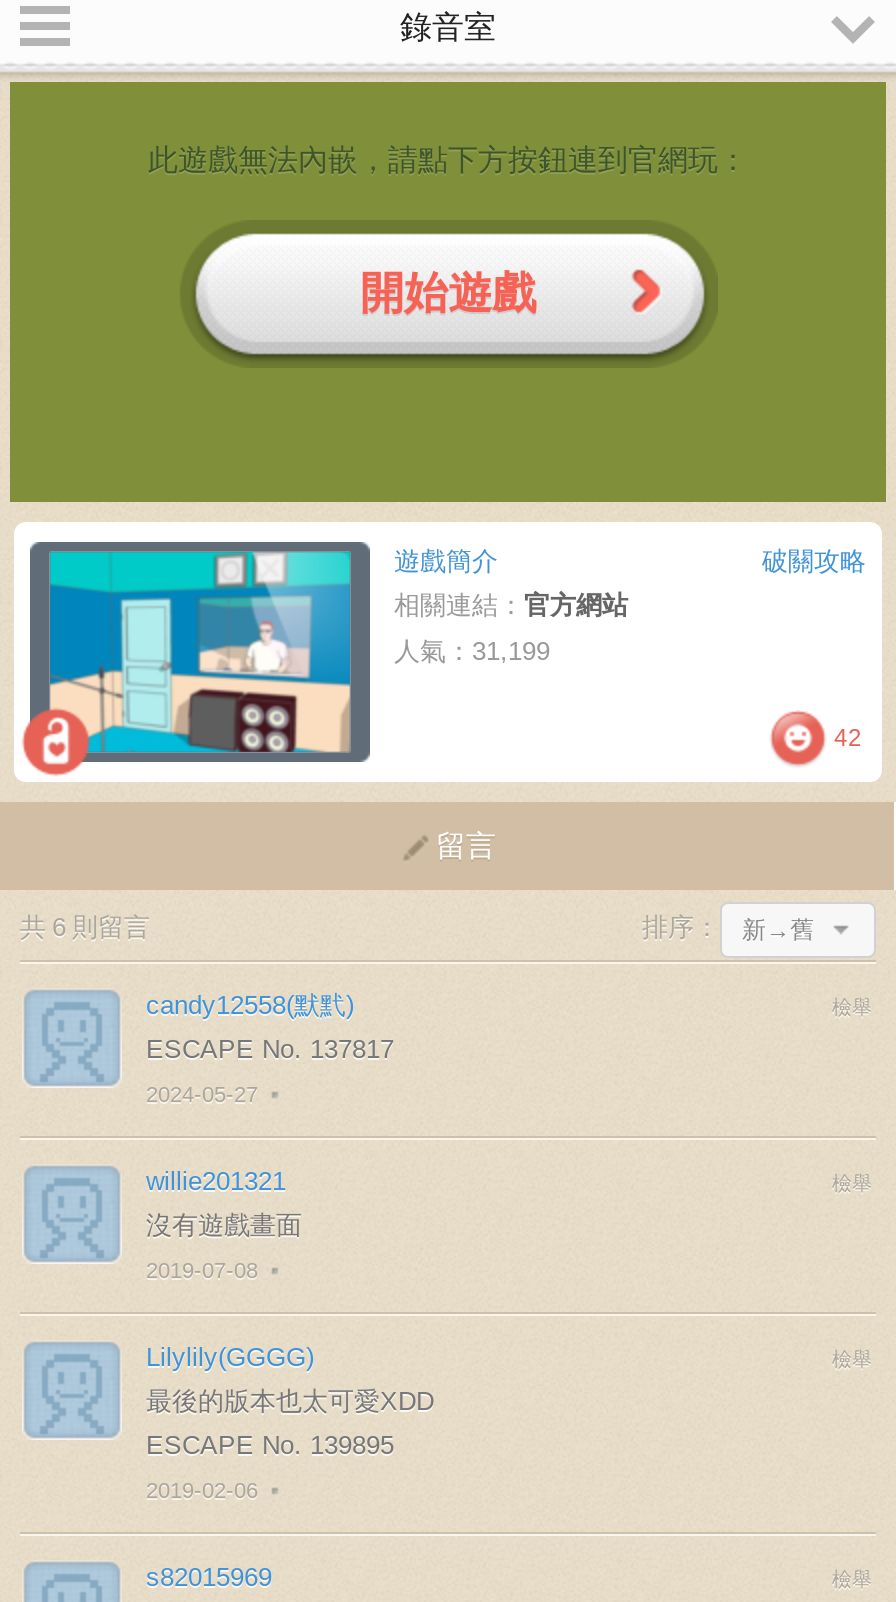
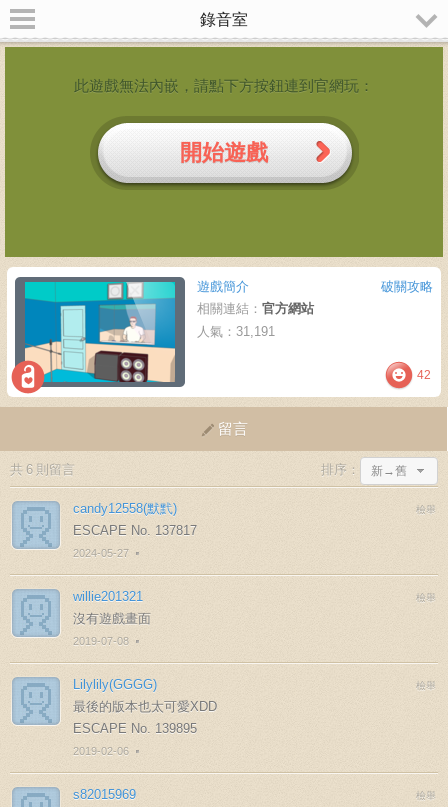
- 人氣：31,199
+ 人氣：31,191
